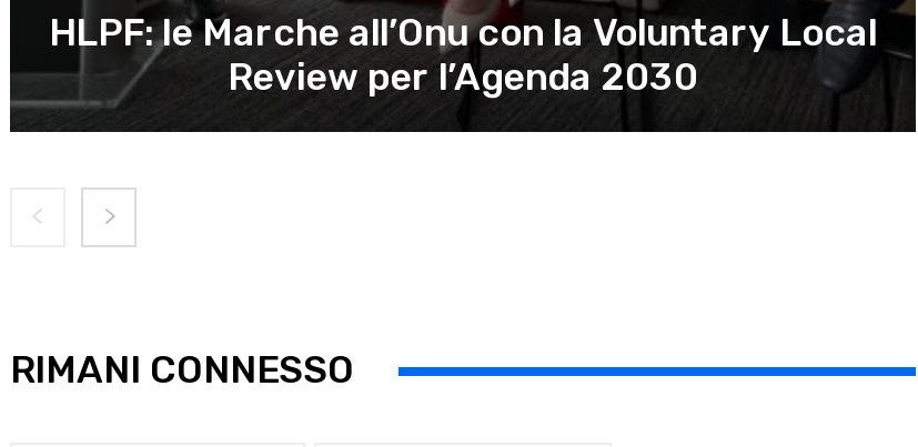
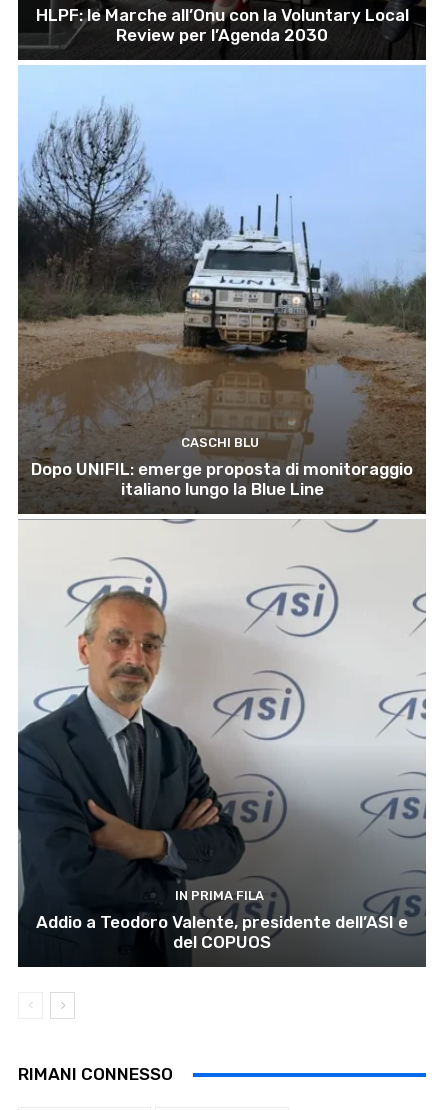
+ [image]
+ CASCHI BLU
+ Dopo UNIFIL: emerge proposta di monitoraggio
+ italiano lungo la Blue Line

+ [image]
+ IN PRIMA FILA
+ Addio a Teodoro Valente, presidente dell’ASI e
+ del COPUOS
